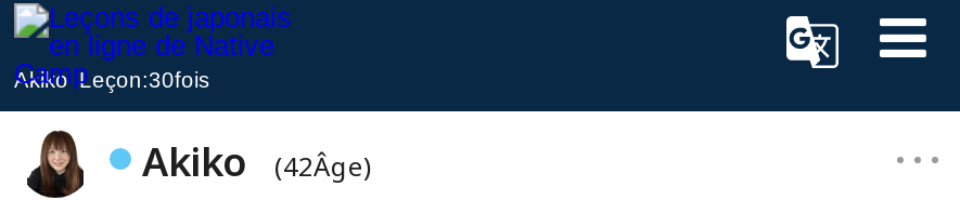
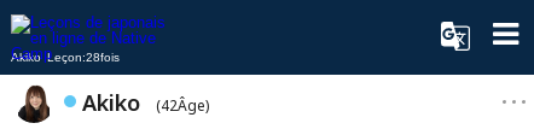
- Akiko Leçon:30fois
+ Akiko Leçon:28fois
